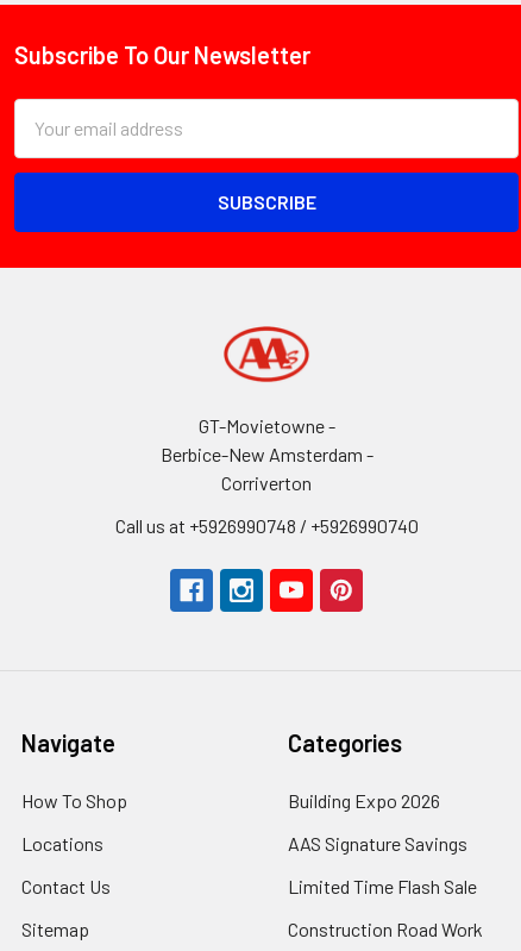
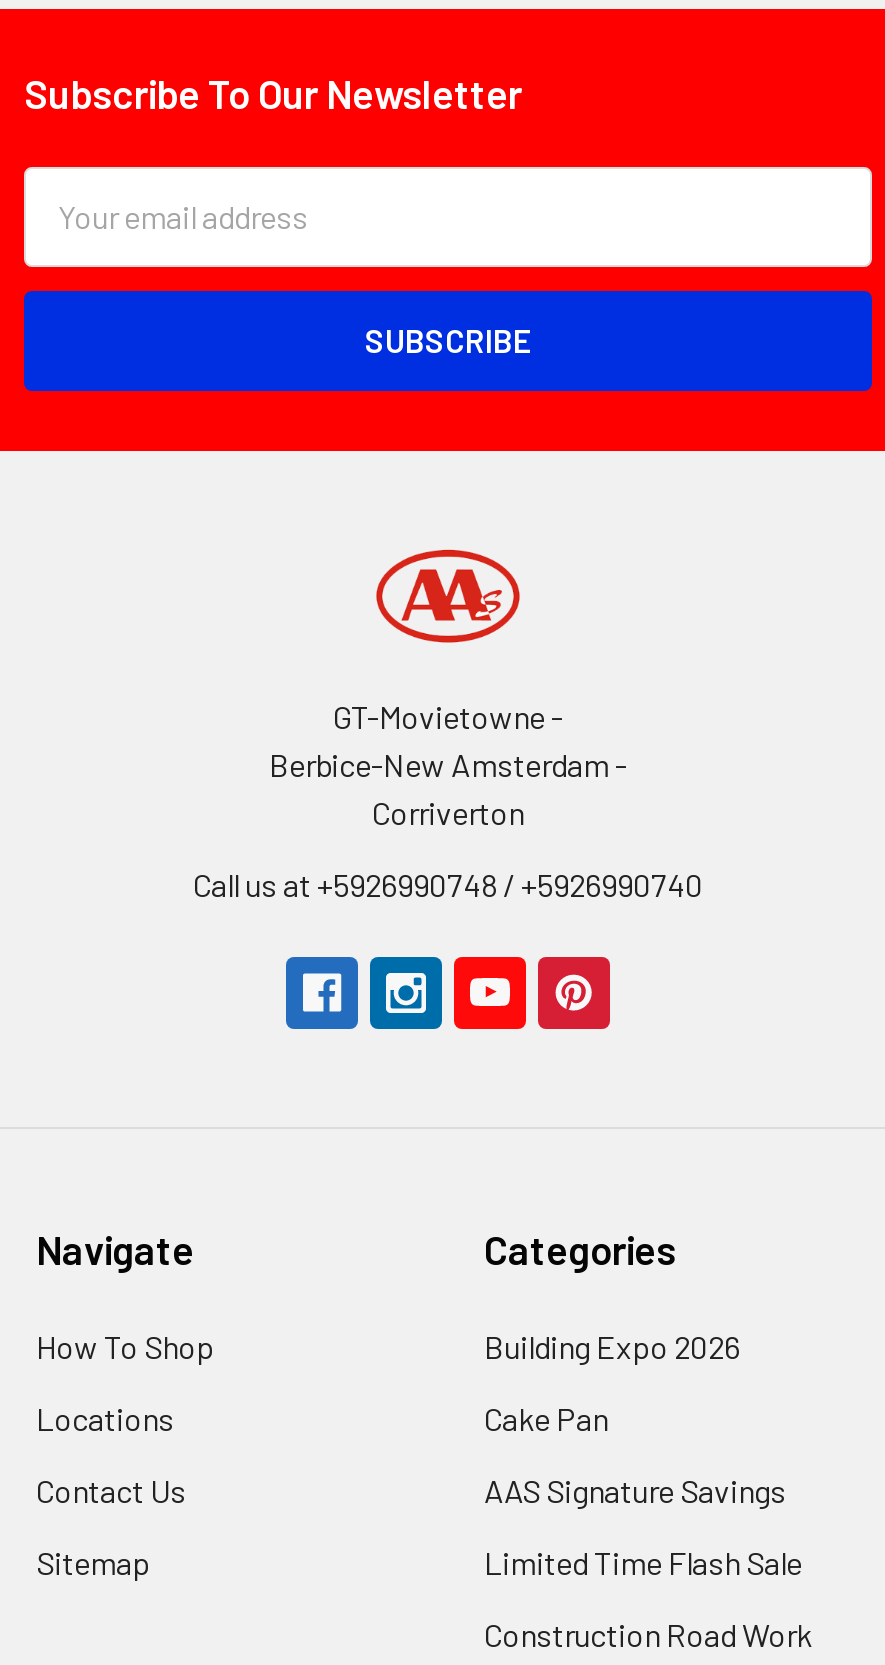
+ Cake Pan
